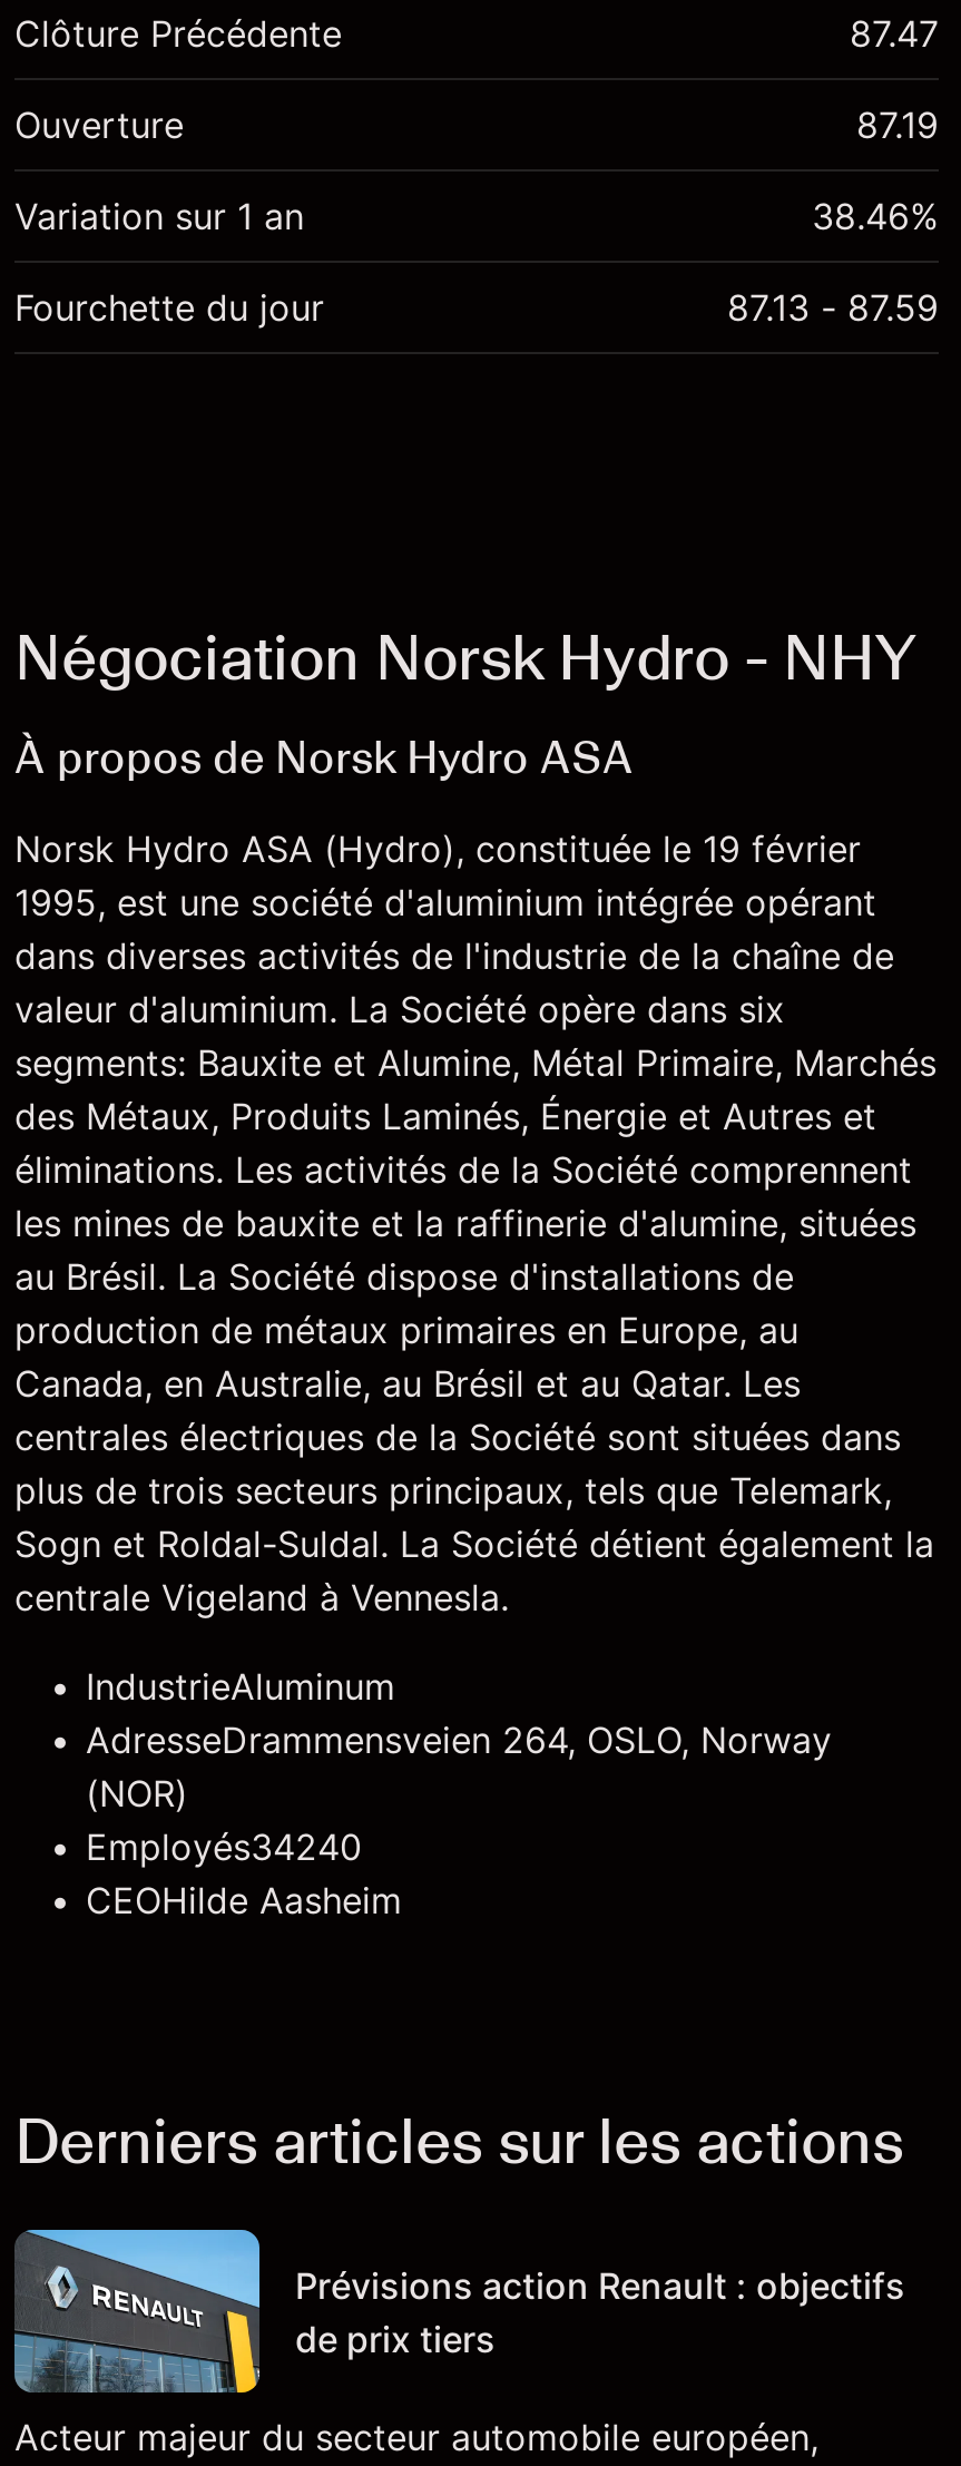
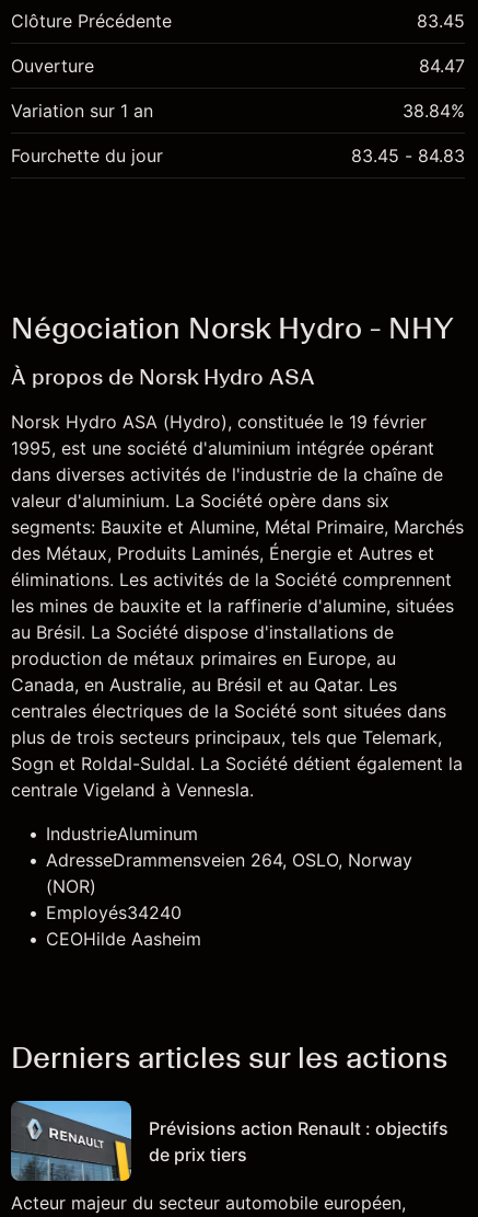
- 87.47
+ 83.45

- 87.19
+ 84.47

- 38.46%
+ 38.84%

- 87.13 - 87.59
+ 83.45 - 84.83
